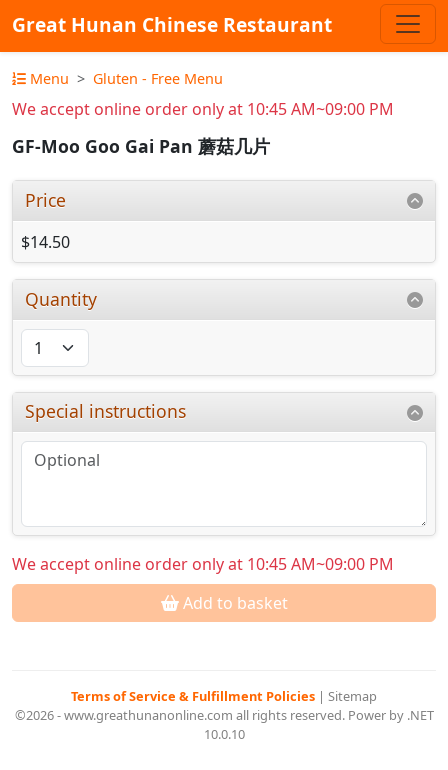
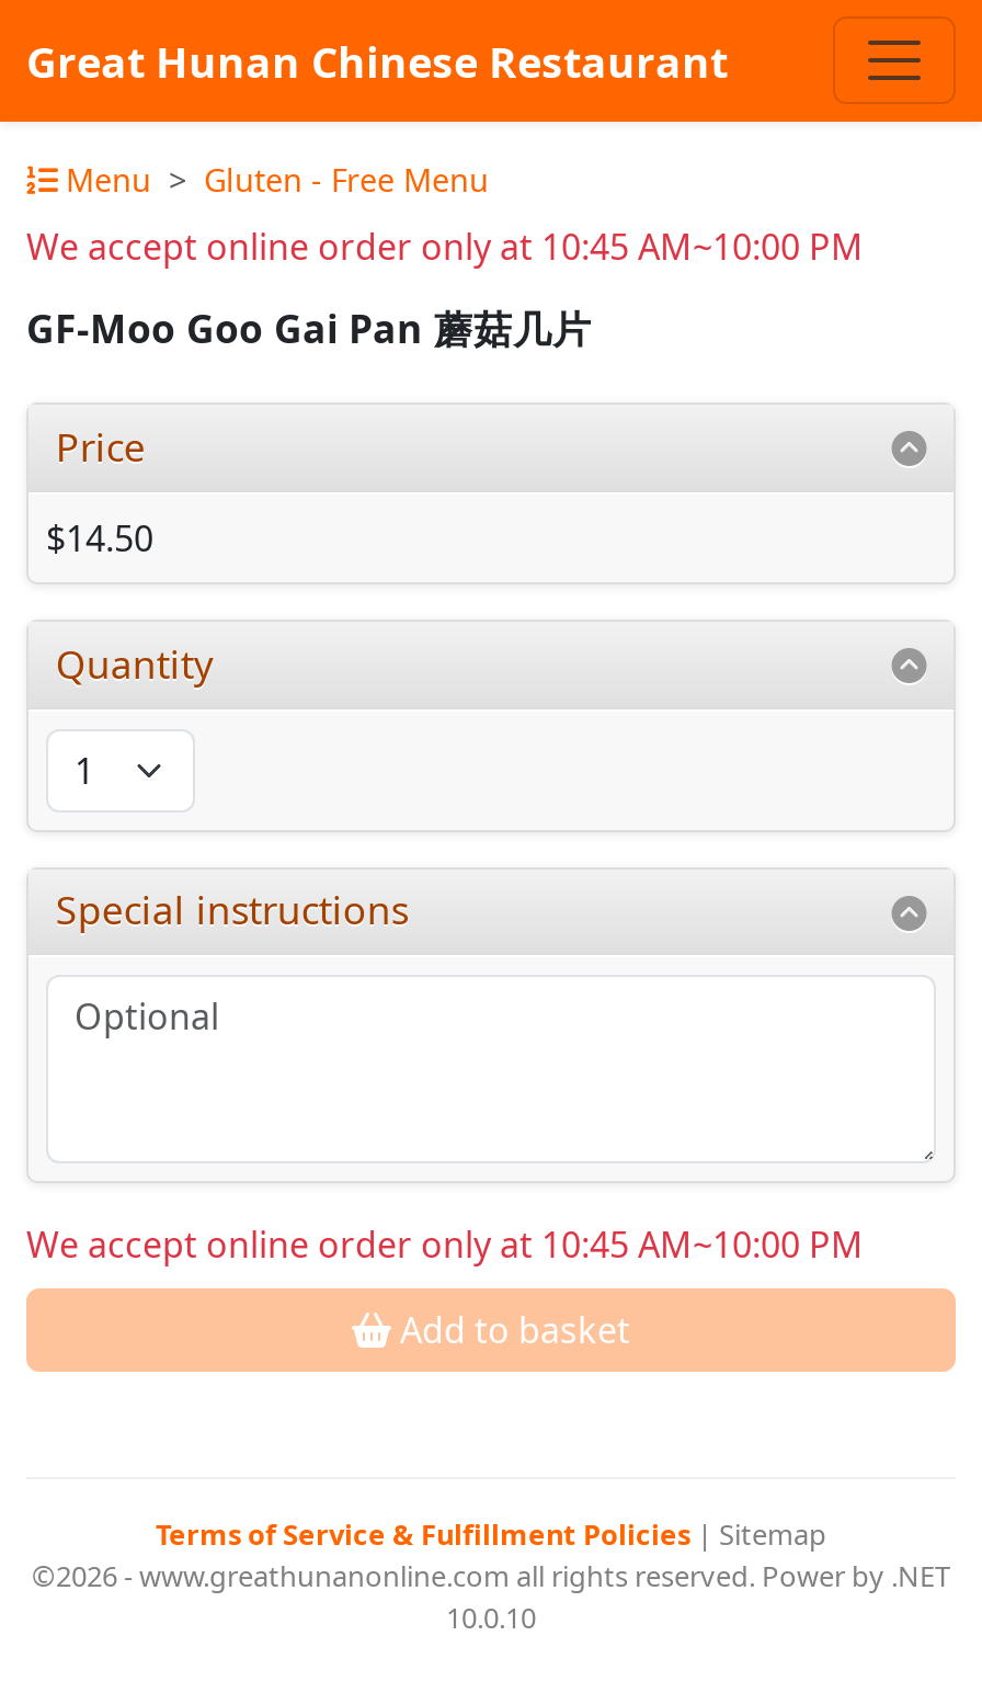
- We accept online order only at 10:45 AM~09:00 PM
+ We accept online order only at 10:45 AM~10:00 PM

- We accept online order only at 10:45 AM~09:00 PM
+ We accept online order only at 10:45 AM~10:00 PM
